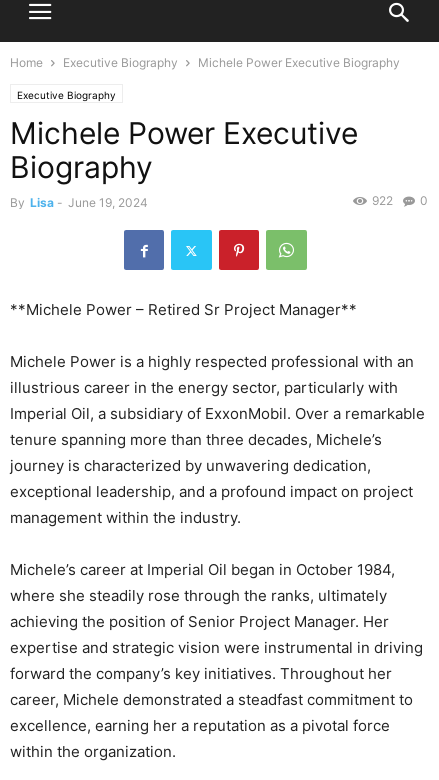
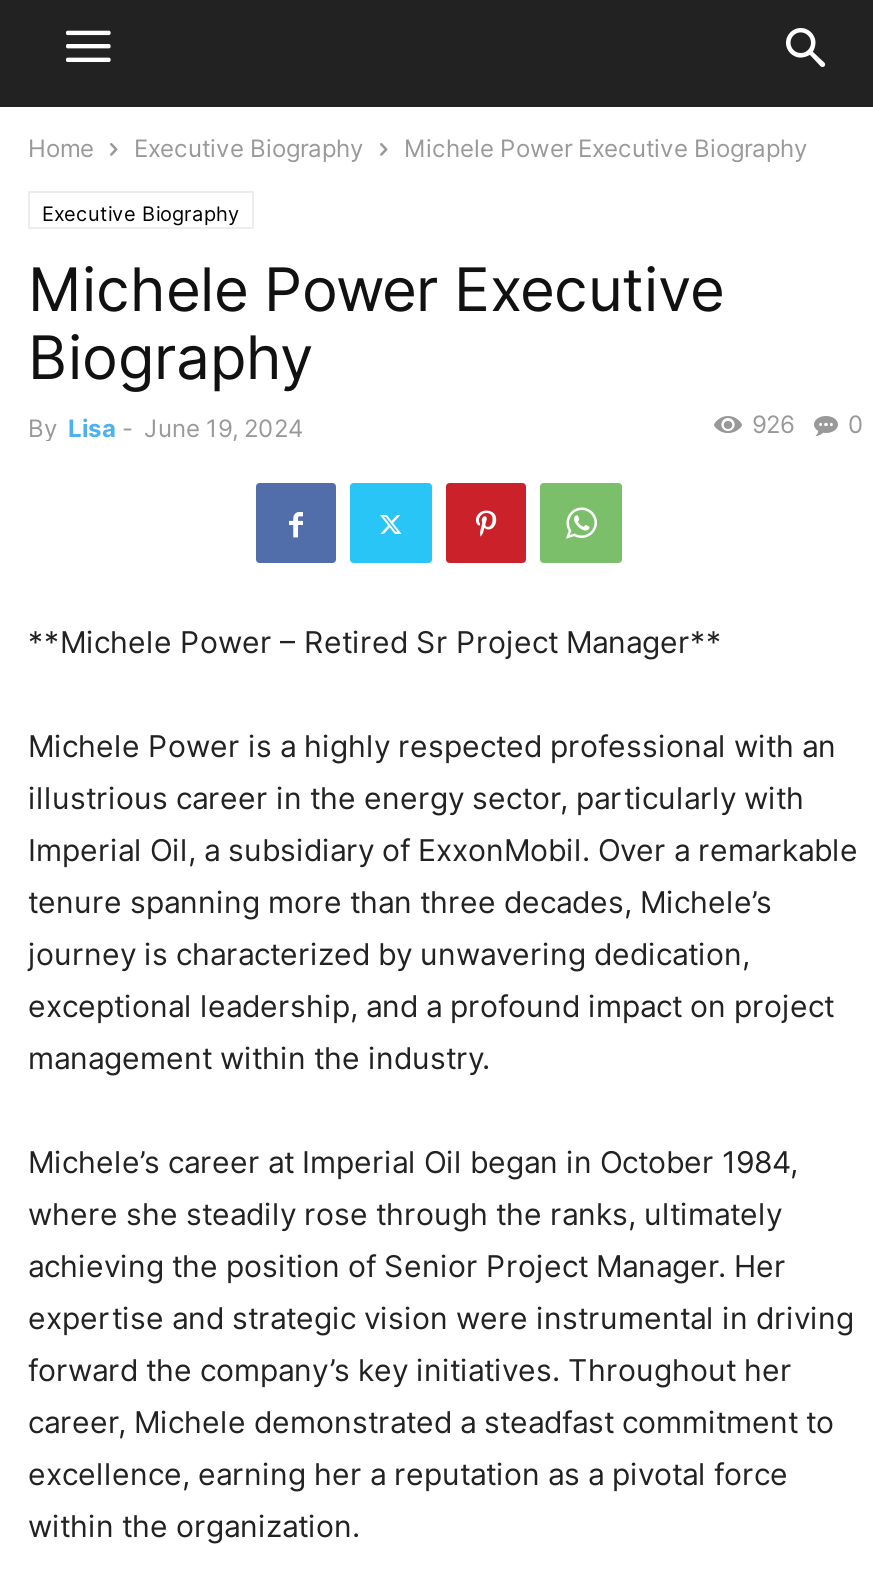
- 922 0
+ 926 0
